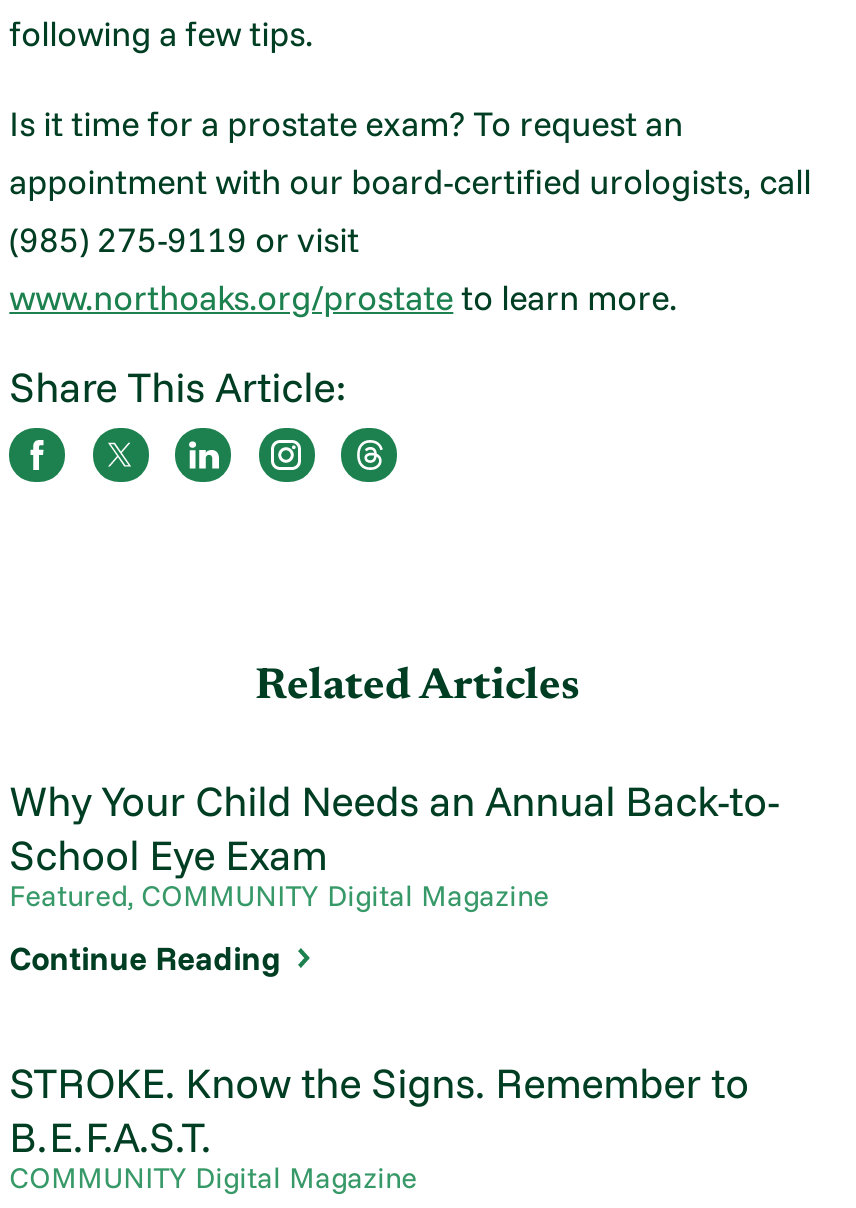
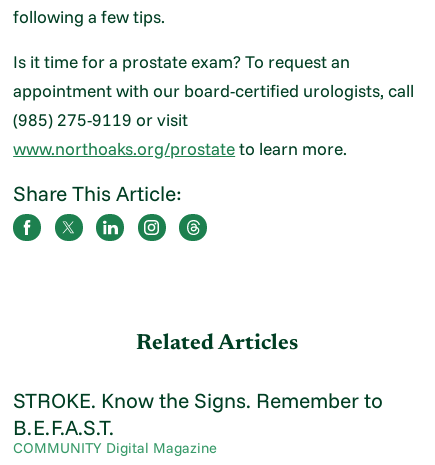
- Why Your Child Needs an Annual Back-to-
- School Eye Exam
- Featured, COMMUNITY Digital Magazine
- Continue Reading
